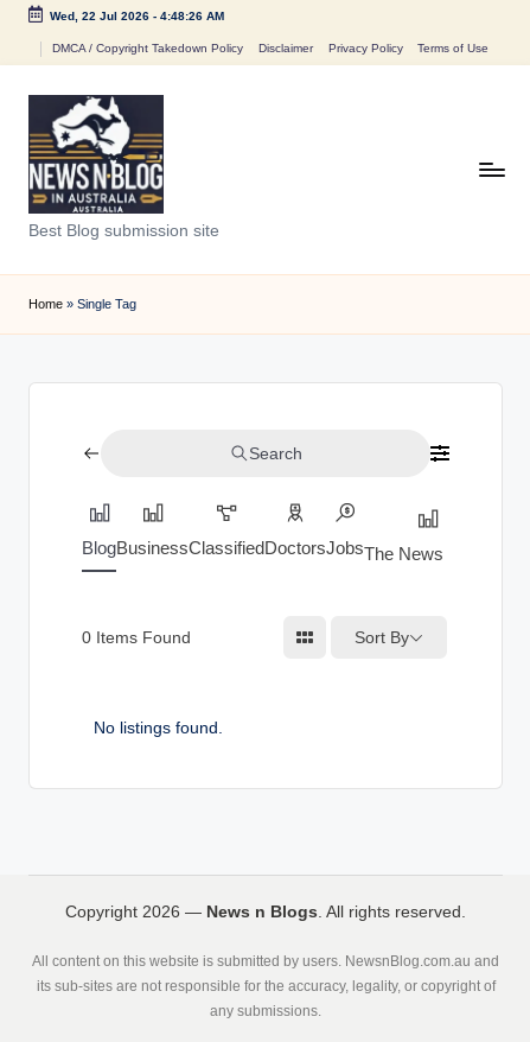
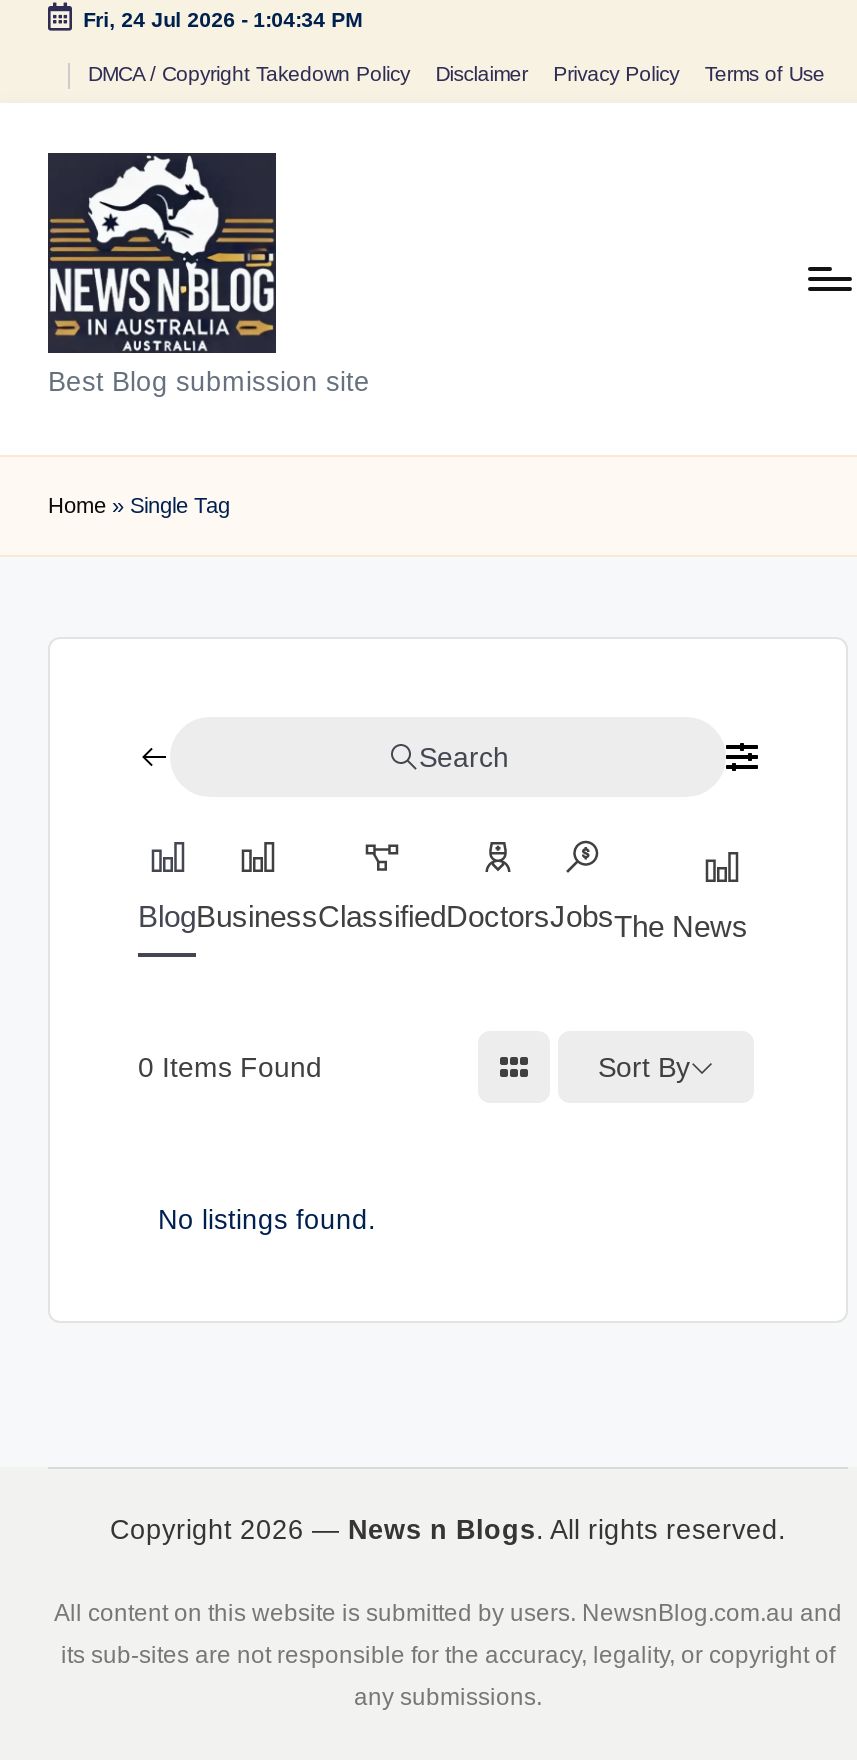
- Wed, 22 Jul 2026 - 4:48:26 AM
+ Fri, 24 Jul 2026 - 1:04:34 PM
